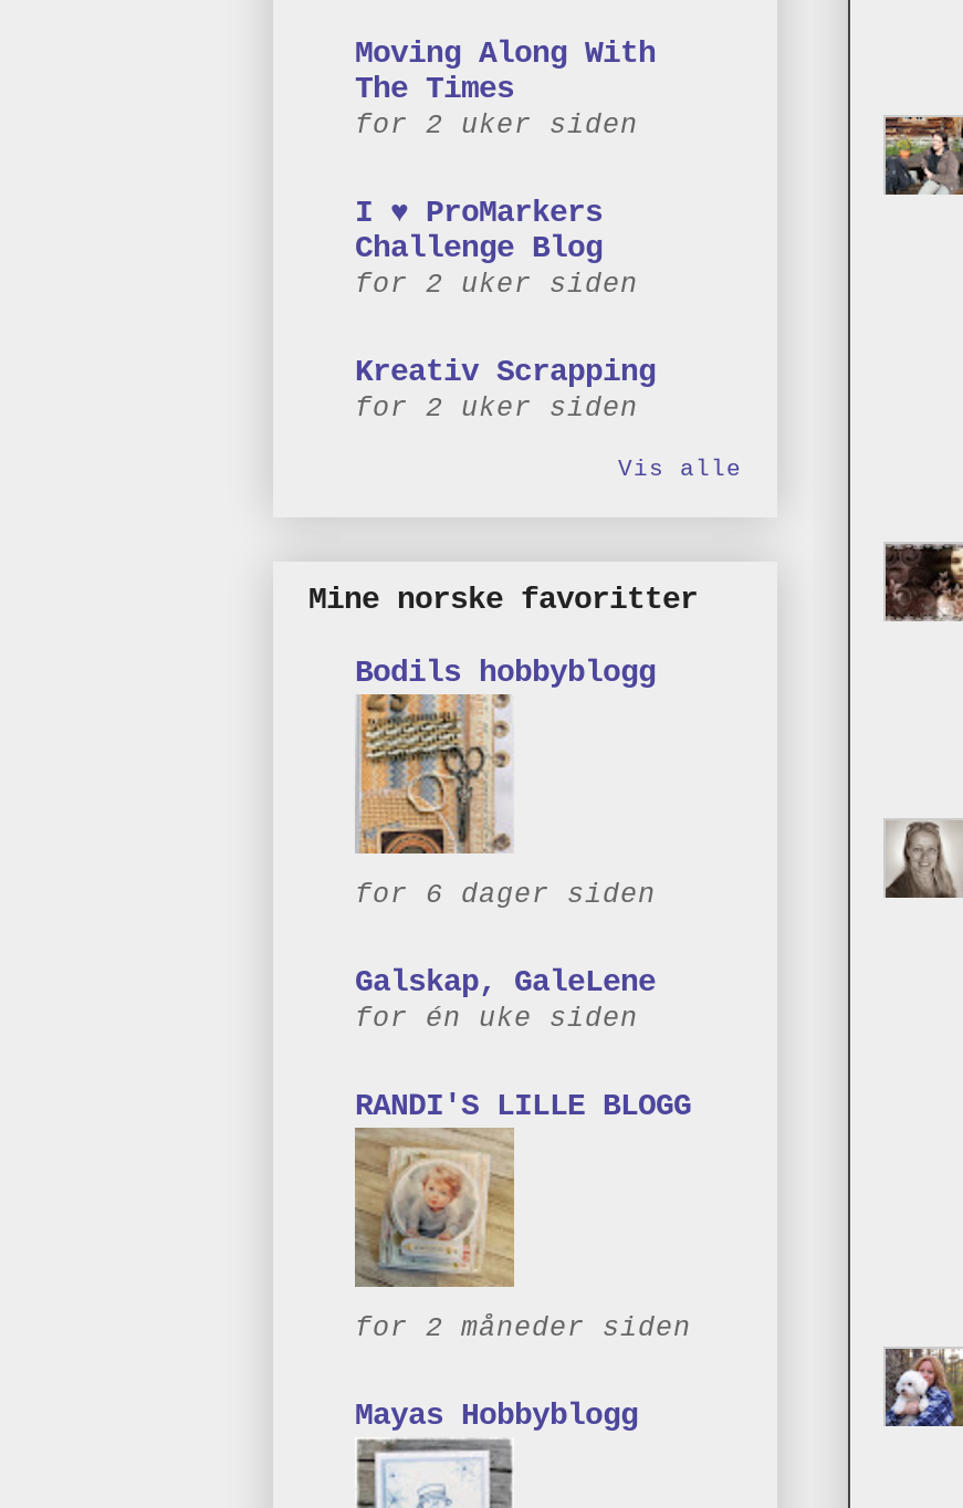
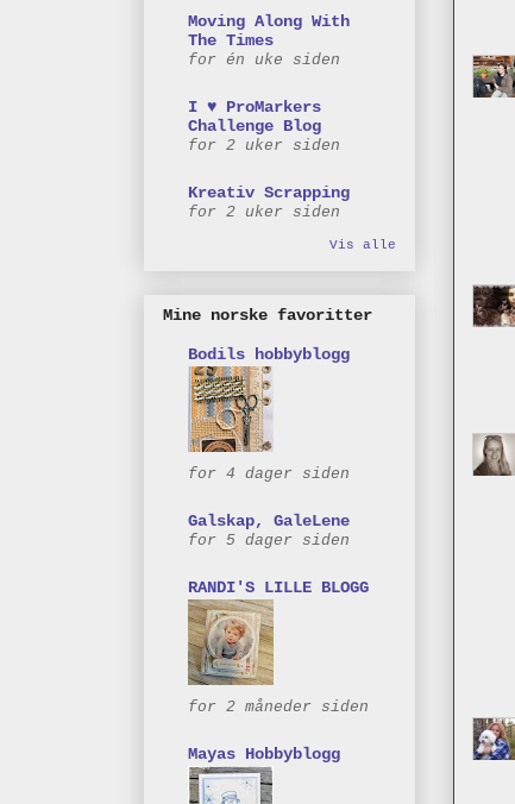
- for 2 uker siden

- for 6 dager siden
+ for 4 dager siden

moved up: for én uke siden

+ for 5 dager siden
